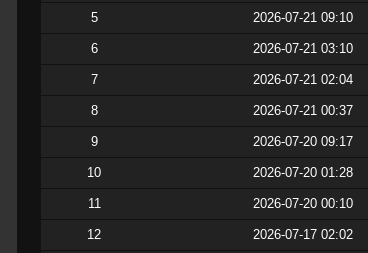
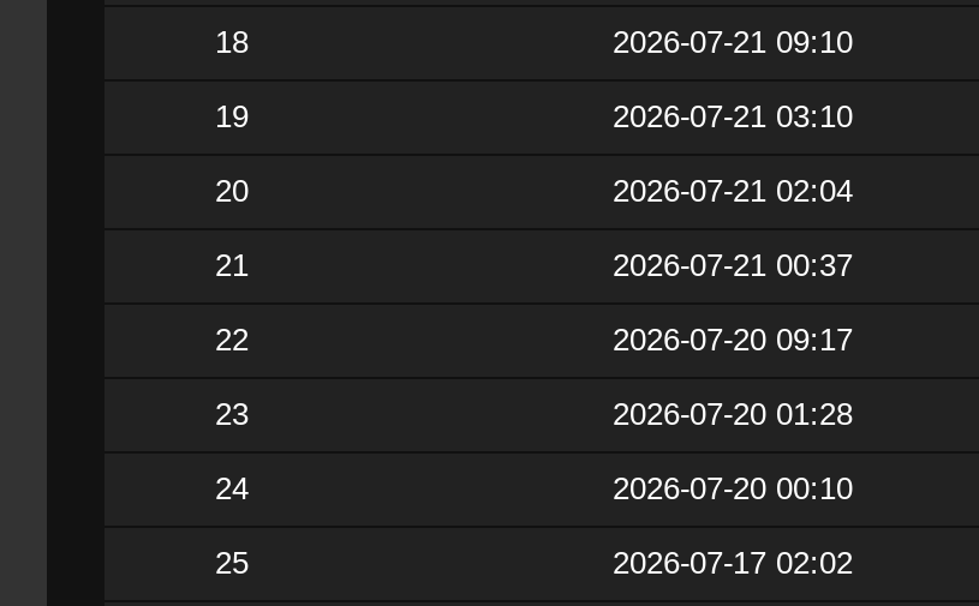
- 5
+ 18

- 6
+ 19

- 7
+ 20

- 8
+ 21

- 9
+ 22

- 10
+ 23

- 11
+ 24

- 12
+ 25
